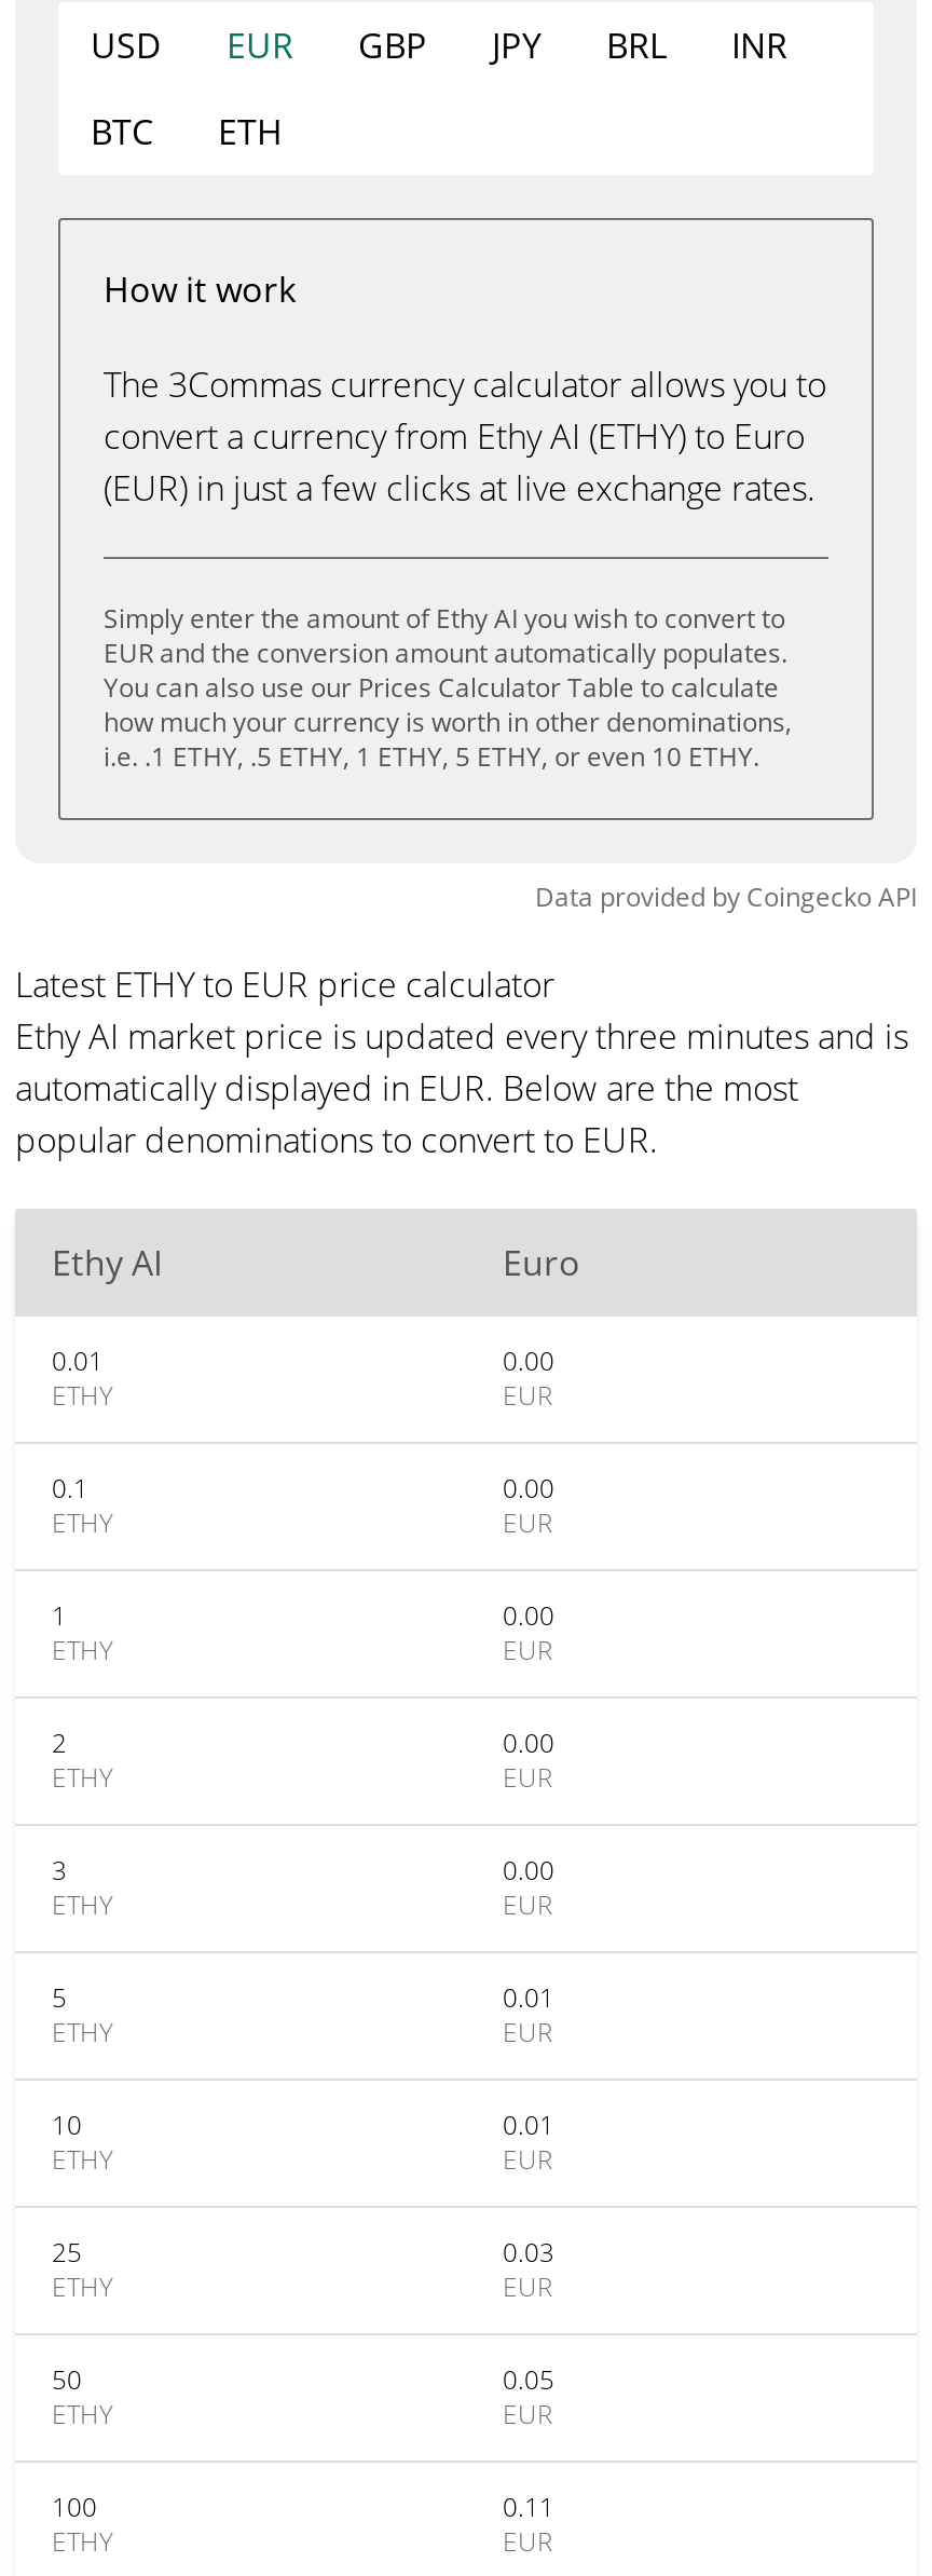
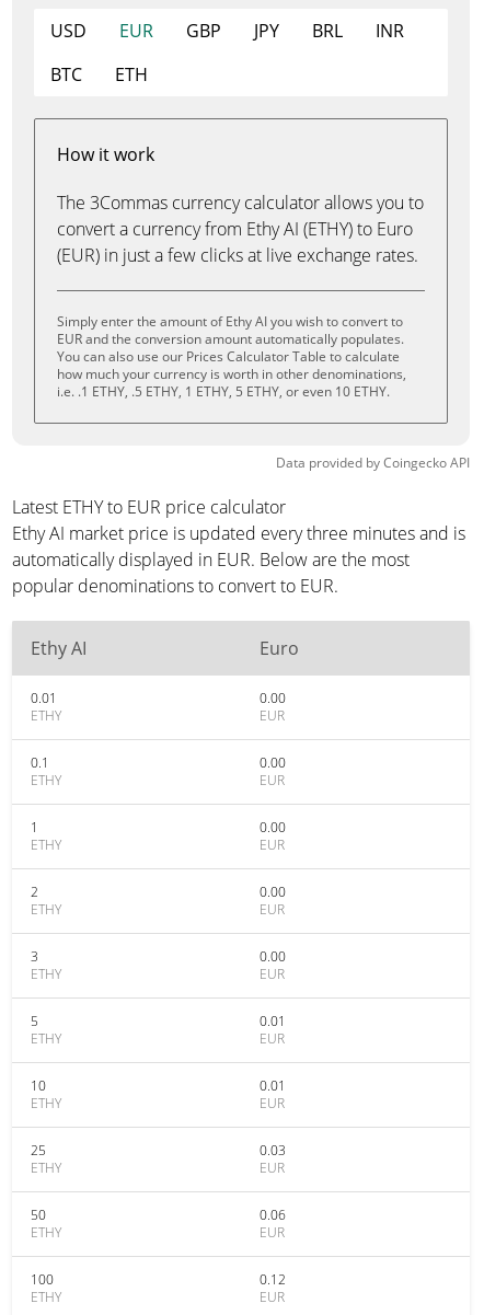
- 0.05
+ 0.06

- 0.11
+ 0.12
